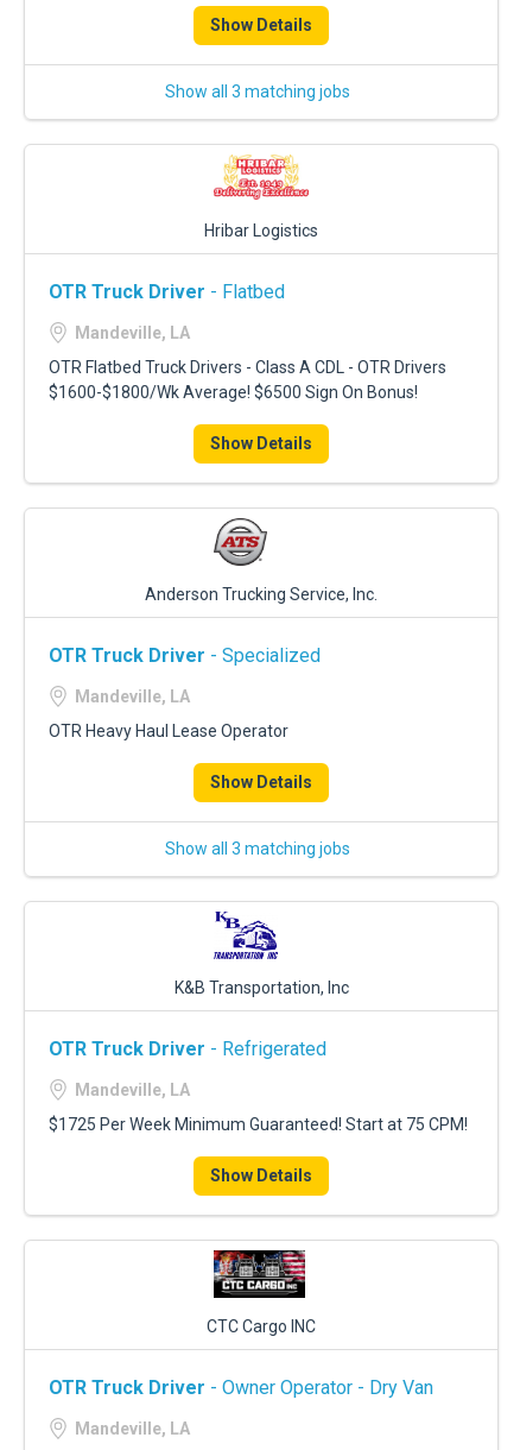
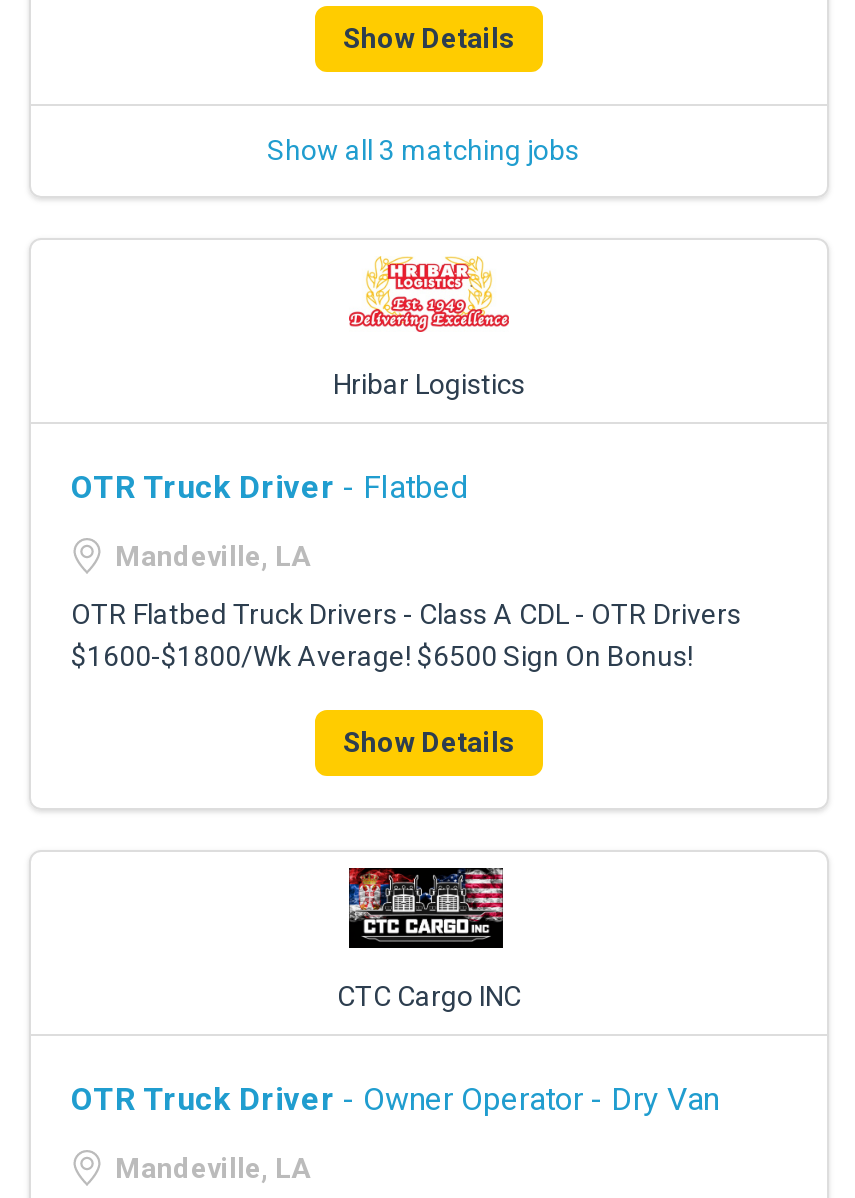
- [image]
- Anderson Trucking Service, Inc.
- OTR Truck Driver - Specialized
- Mandeville, LA
- OTR Heavy Haul Lease Operator
- Show Details
- Show all 3 matching jobs

- [image]
- K&B Transportation, Inc
- OTR Truck Driver - Refrigerated
- Mandeville, LA
- $1725 Per Week Minimum Guaranteed! Start at 75 CPM!
- Show Details
